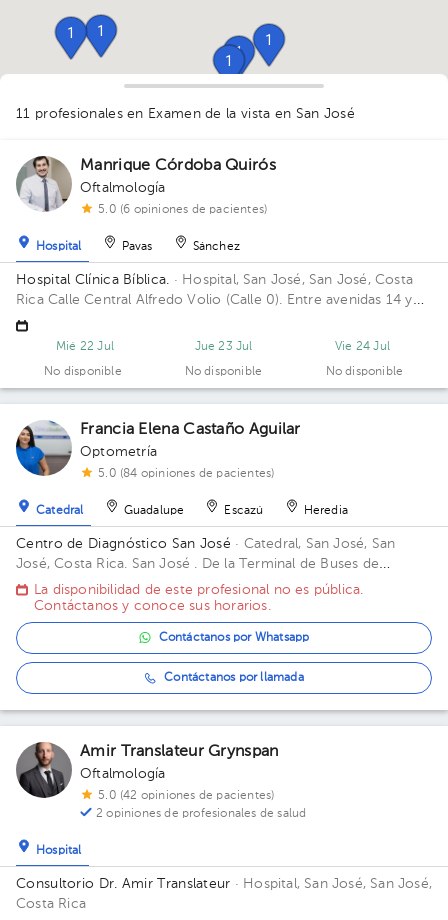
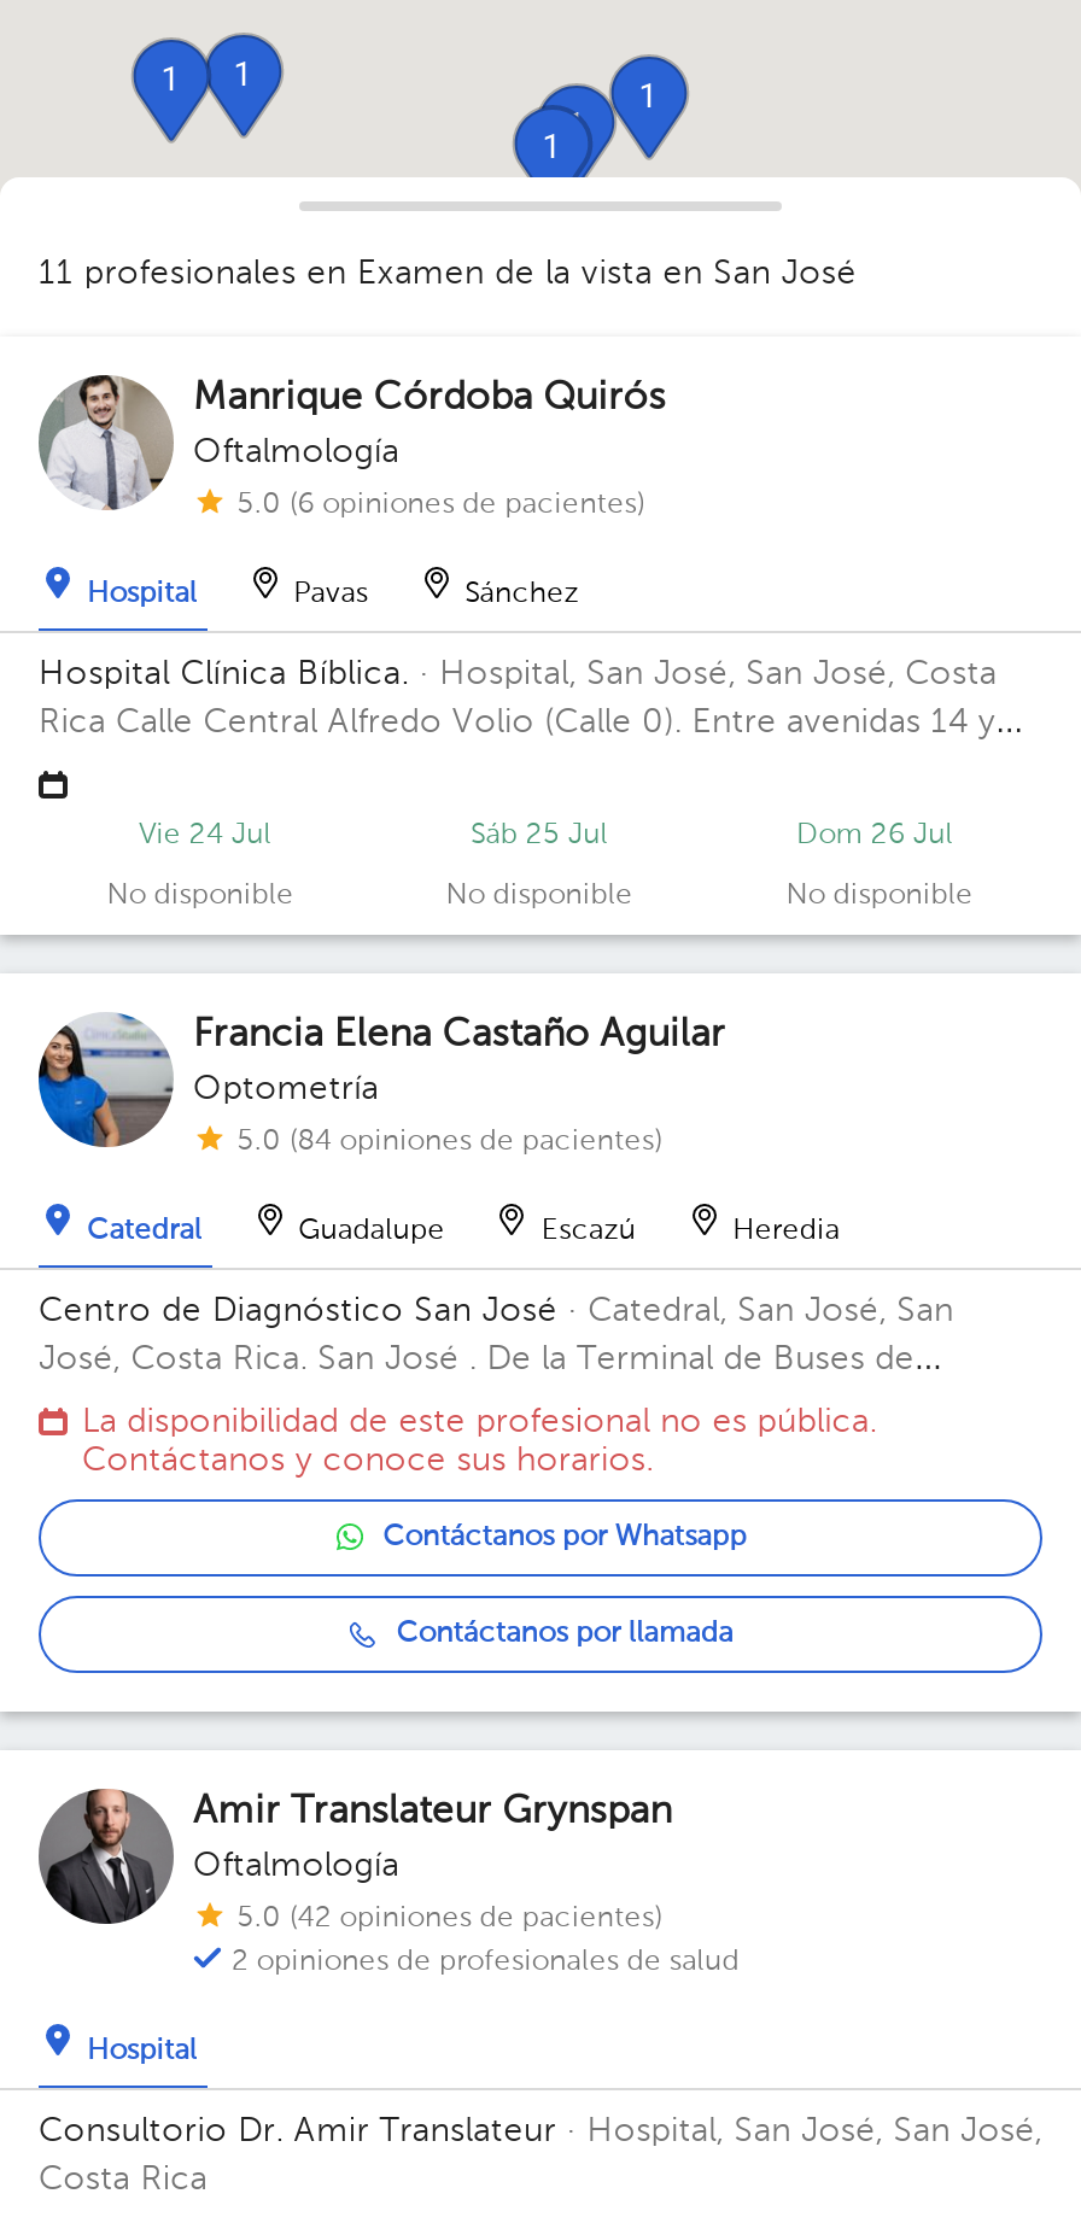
- Mié 22 Jul
+ Vie 24 Jul

- Jue 23 Jul
+ Sáb 25 Jul

- Vie 24 Jul
+ Dom 26 Jul
